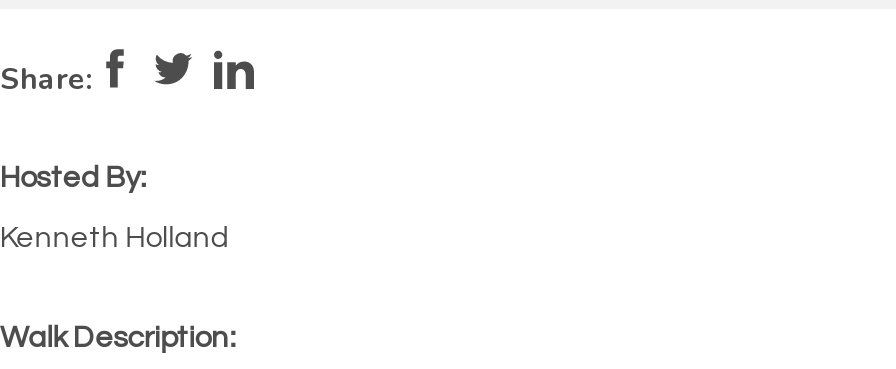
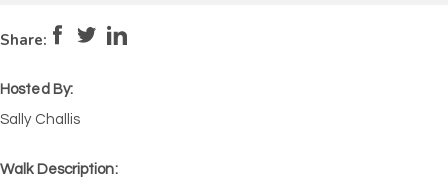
- Kenneth Holland
+ Sally Challis
